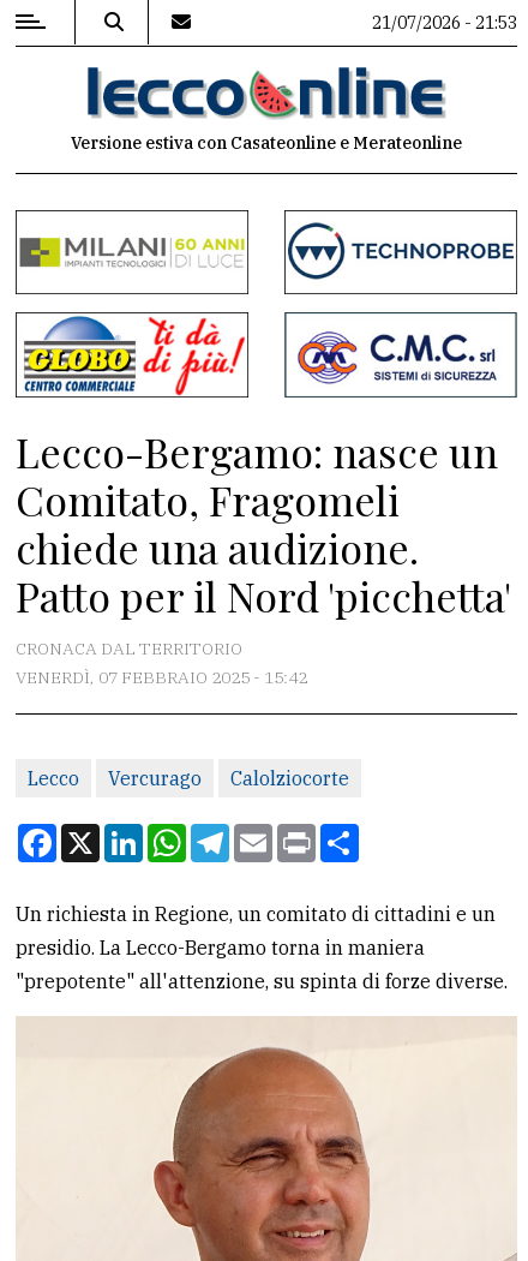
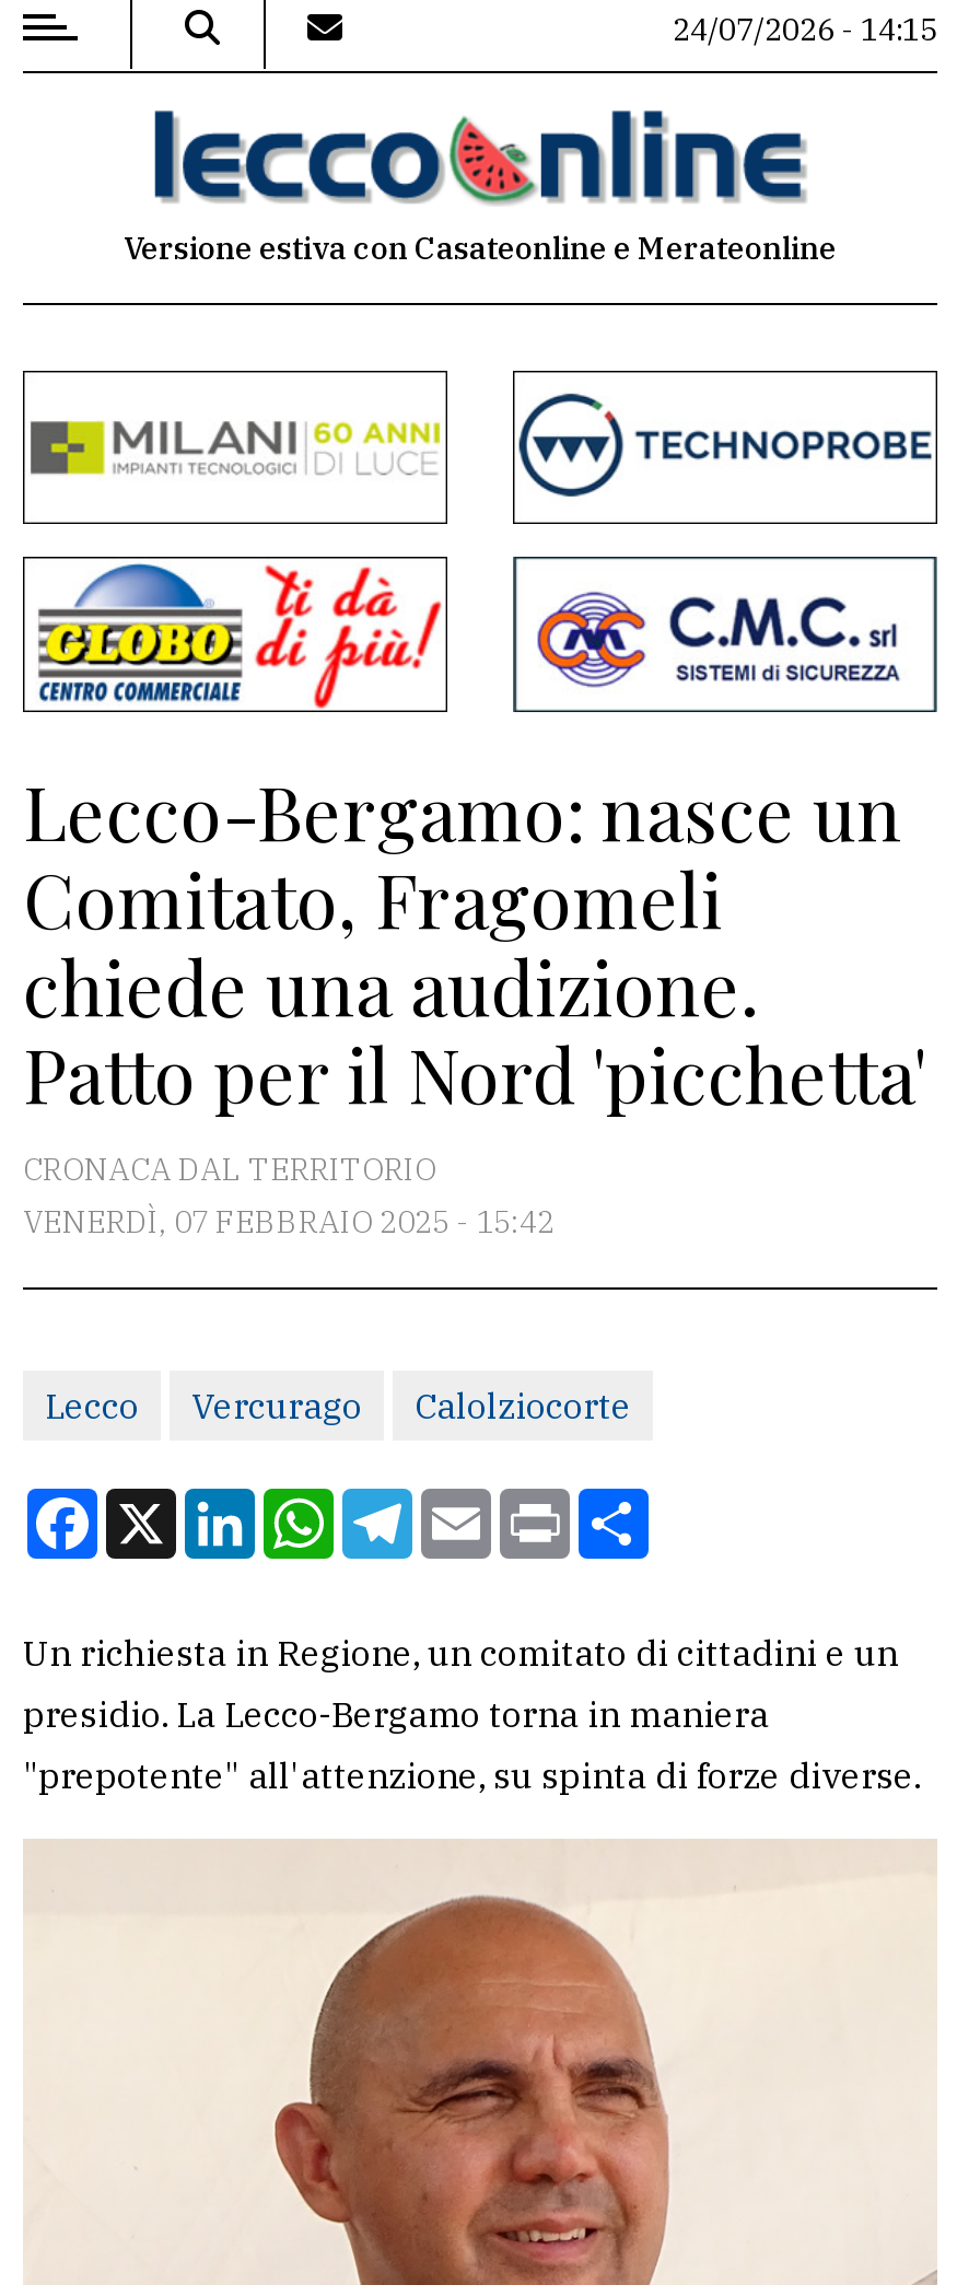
- 21/07/2026 - 21:53
+ 24/07/2026 - 14:15
